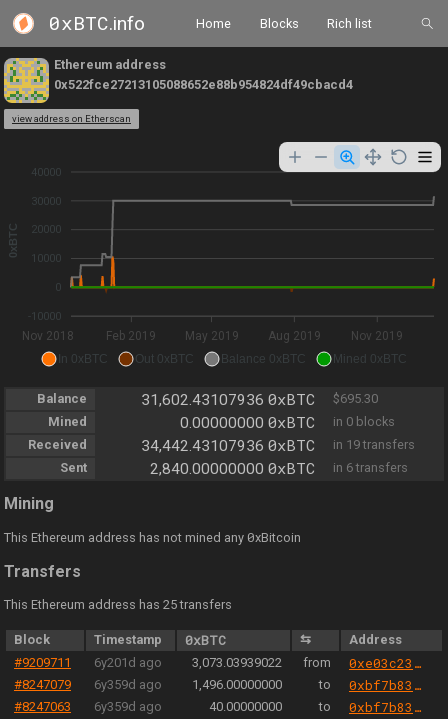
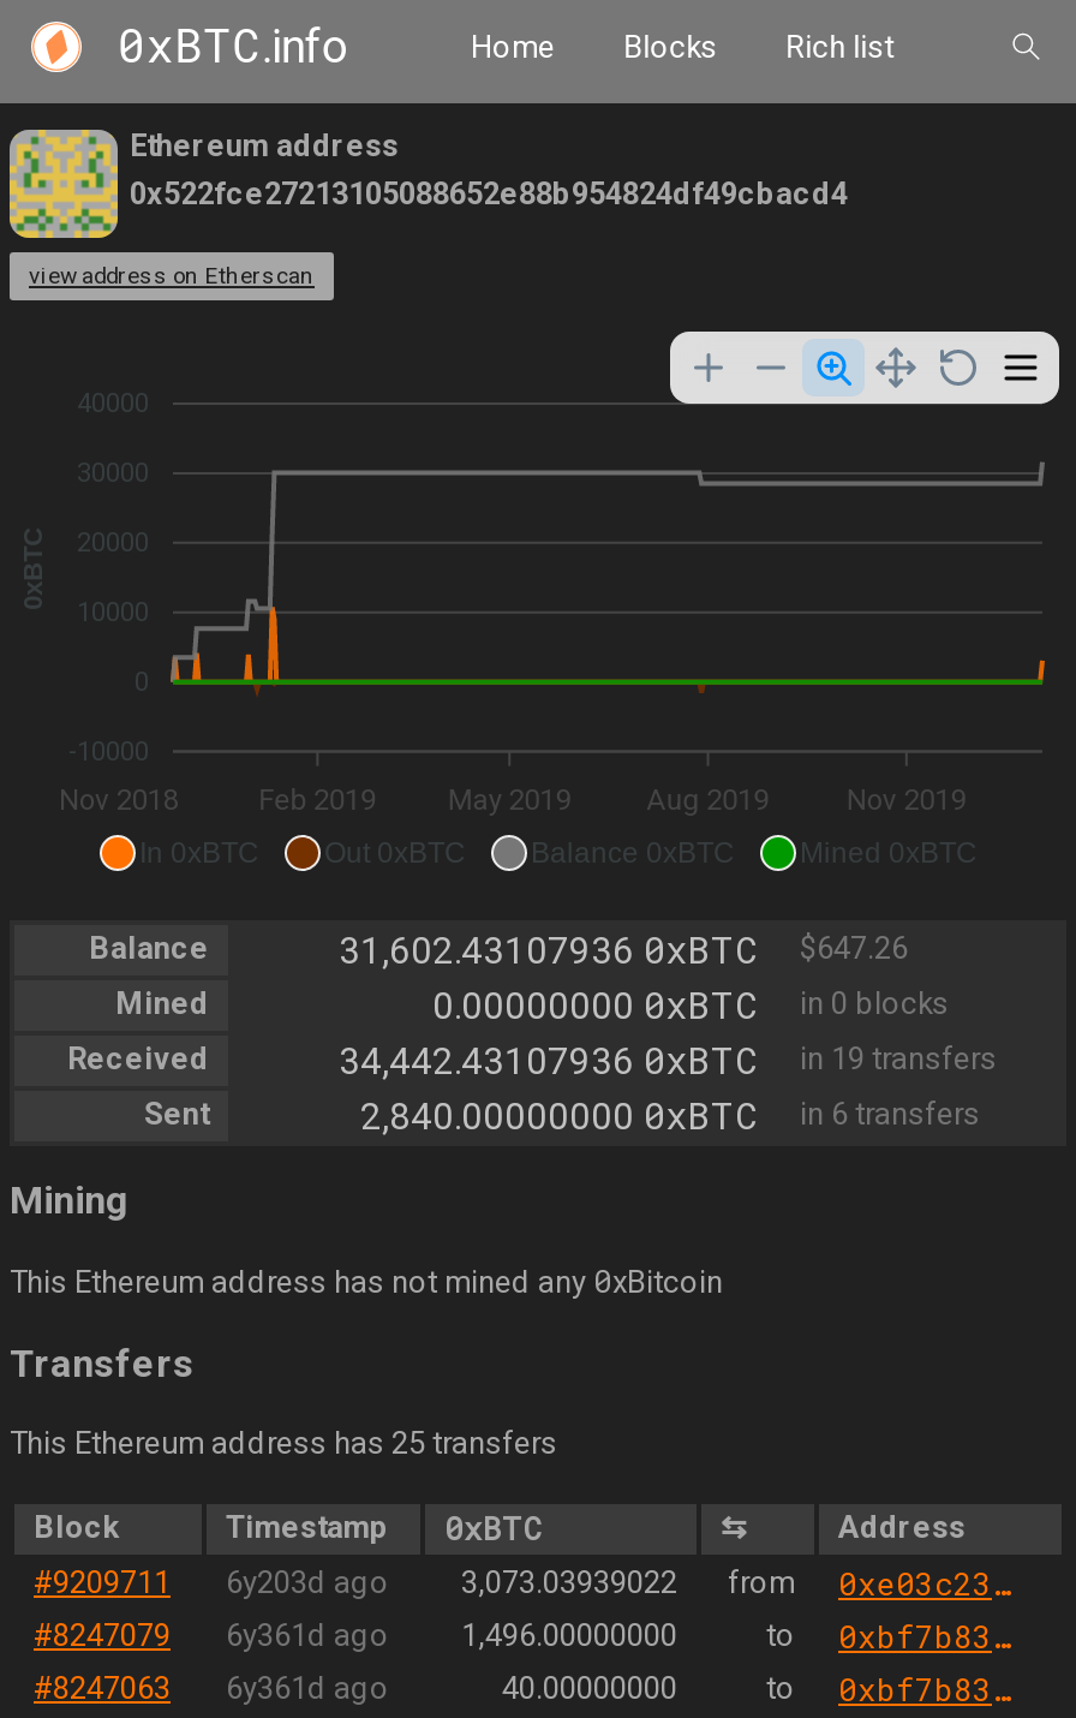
- 31,602.43107936 0xBTC $695.30
+ 31,602.43107936 0xBTC $647.26

- #9209711 6y201d ago 3,073.03939022 from
+ #9209711 6y203d ago 3,073.03939022 from

- #8247079 6y359d ago 1,496.00000000
+ #8247079 6y361d ago 1,496.00000000

- #8247063 6y359d ago
+ #8247063 6y361d ago
